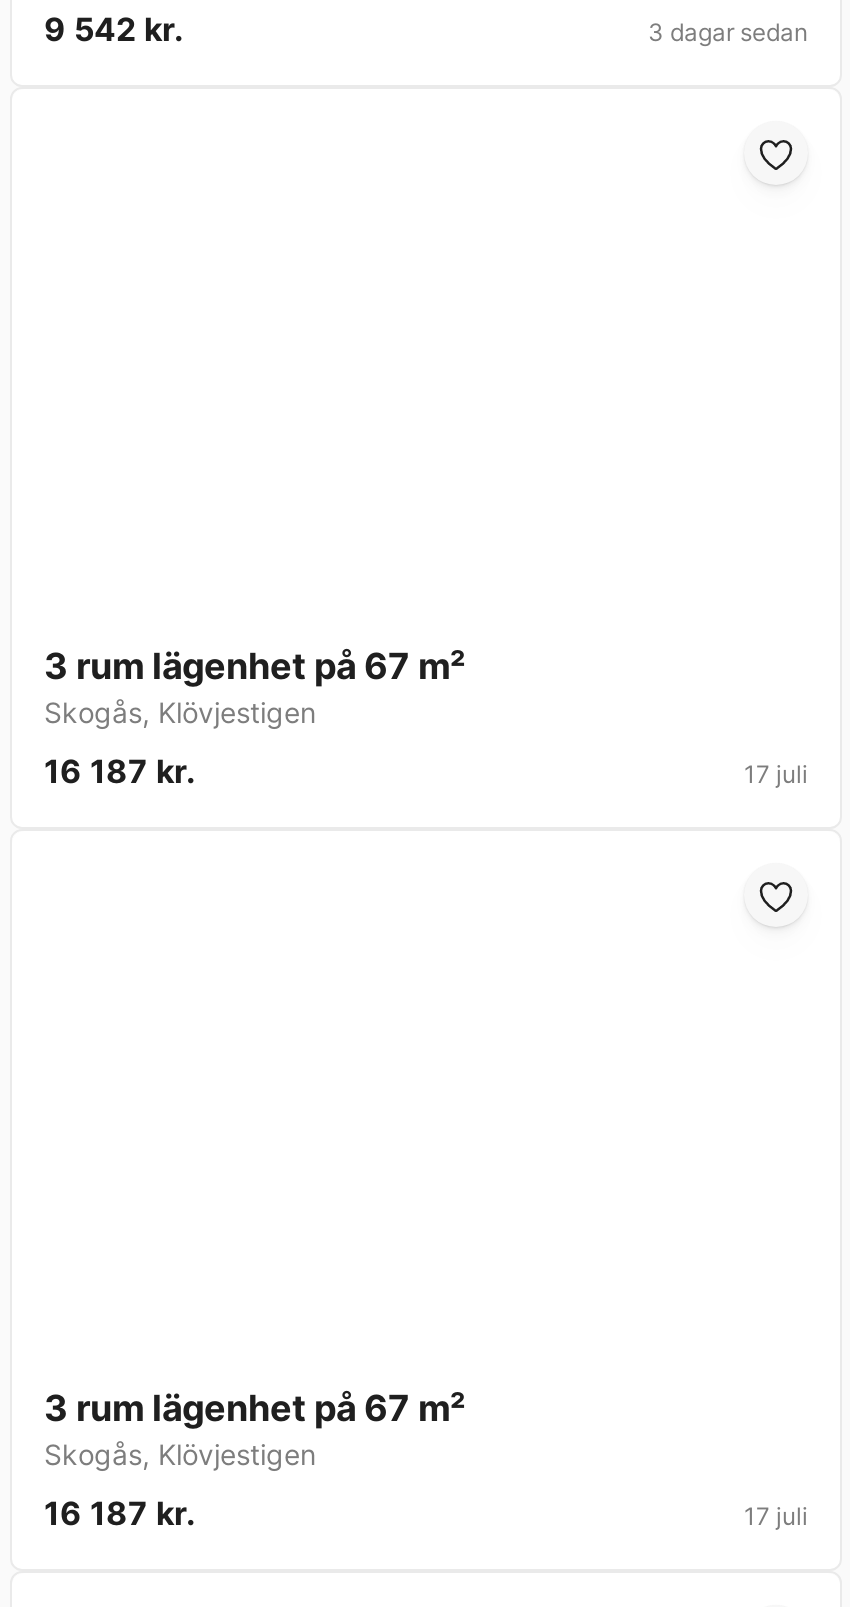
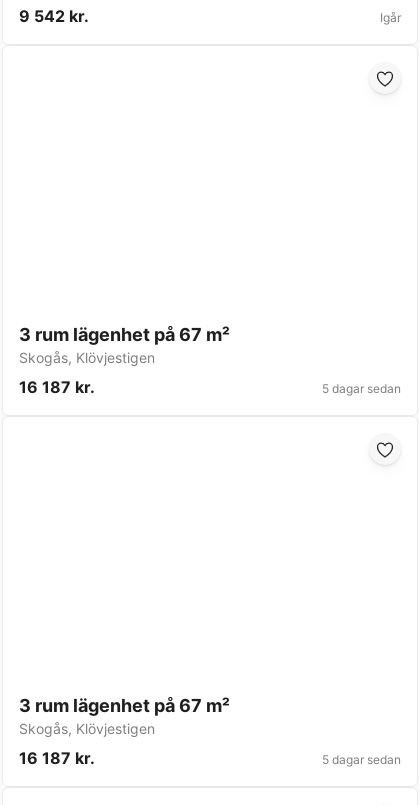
- 3 dagar sedan
+ Igår

- 17 juli
+ 5 dagar sedan

- 17 juli
+ 5 dagar sedan
